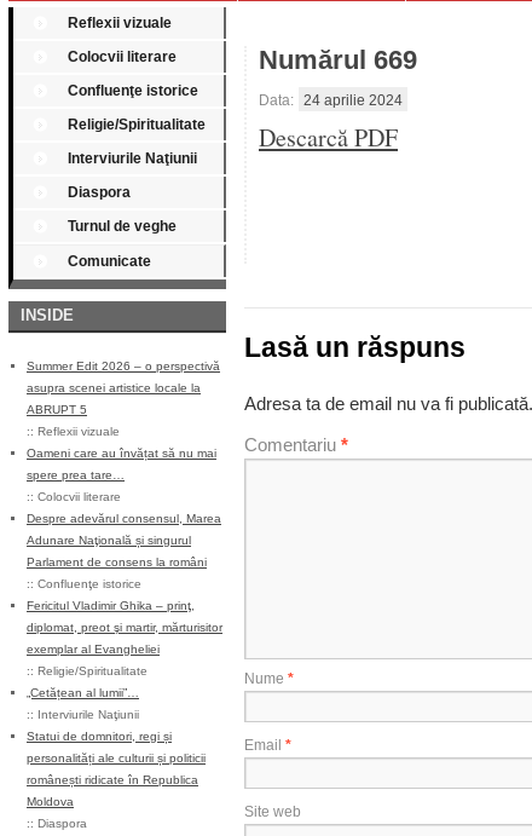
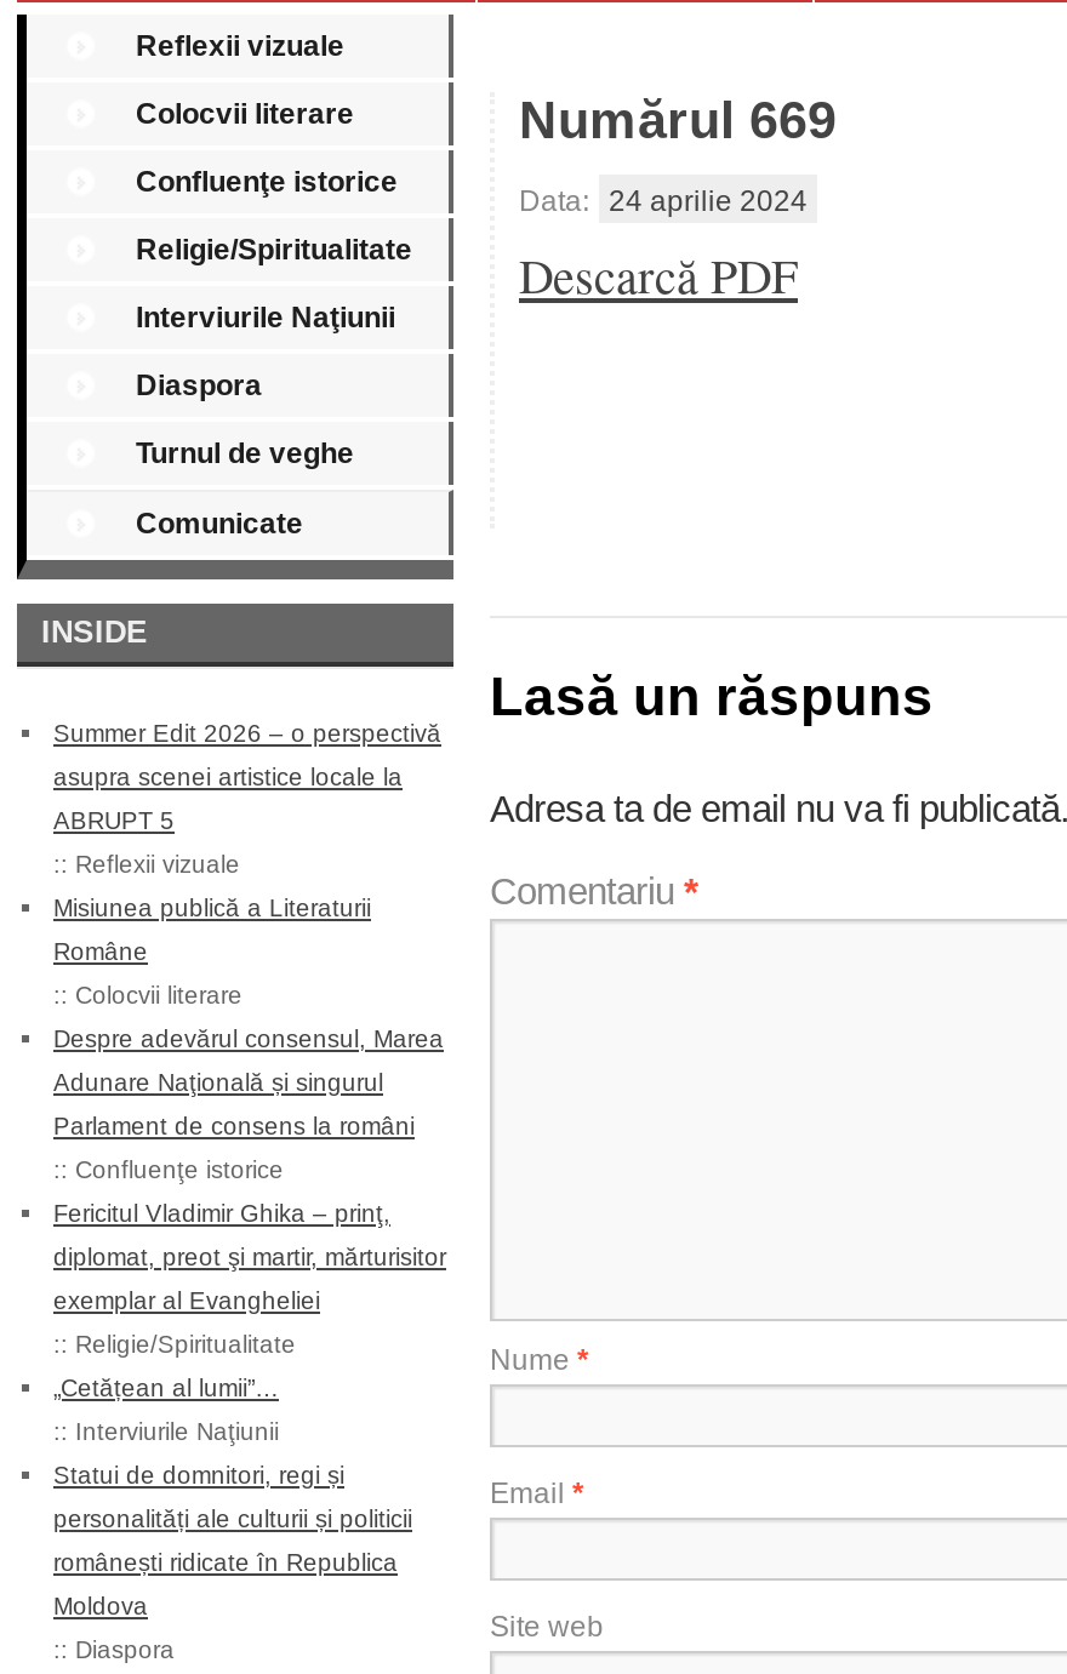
- Oameni care au învățat să nu mai
+ Misiunea publică a Literaturii

- spere prea tare…
+ Române
